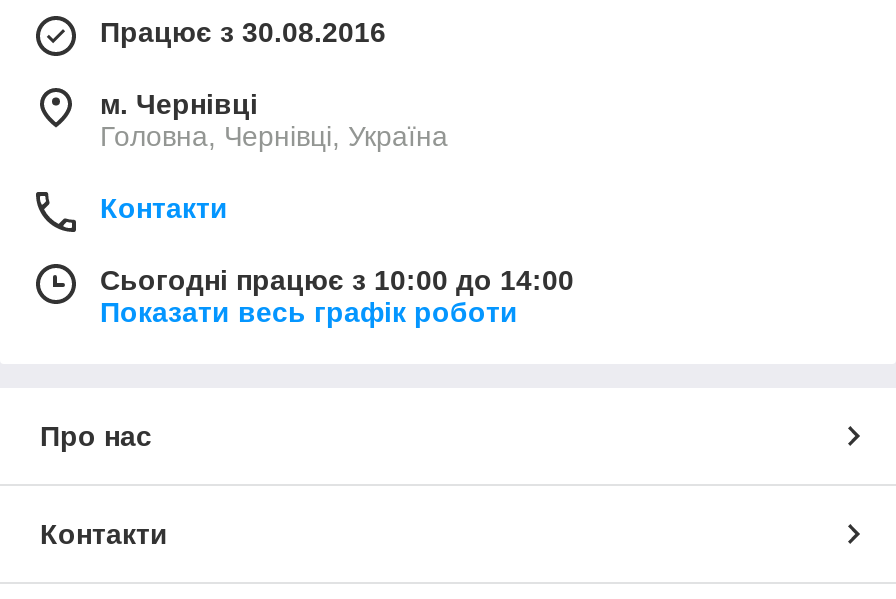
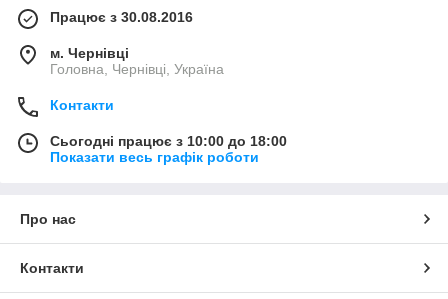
- Сьогодні працює з 10:00 до 14:00
+ Сьогодні працює з 10:00 до 18:00
